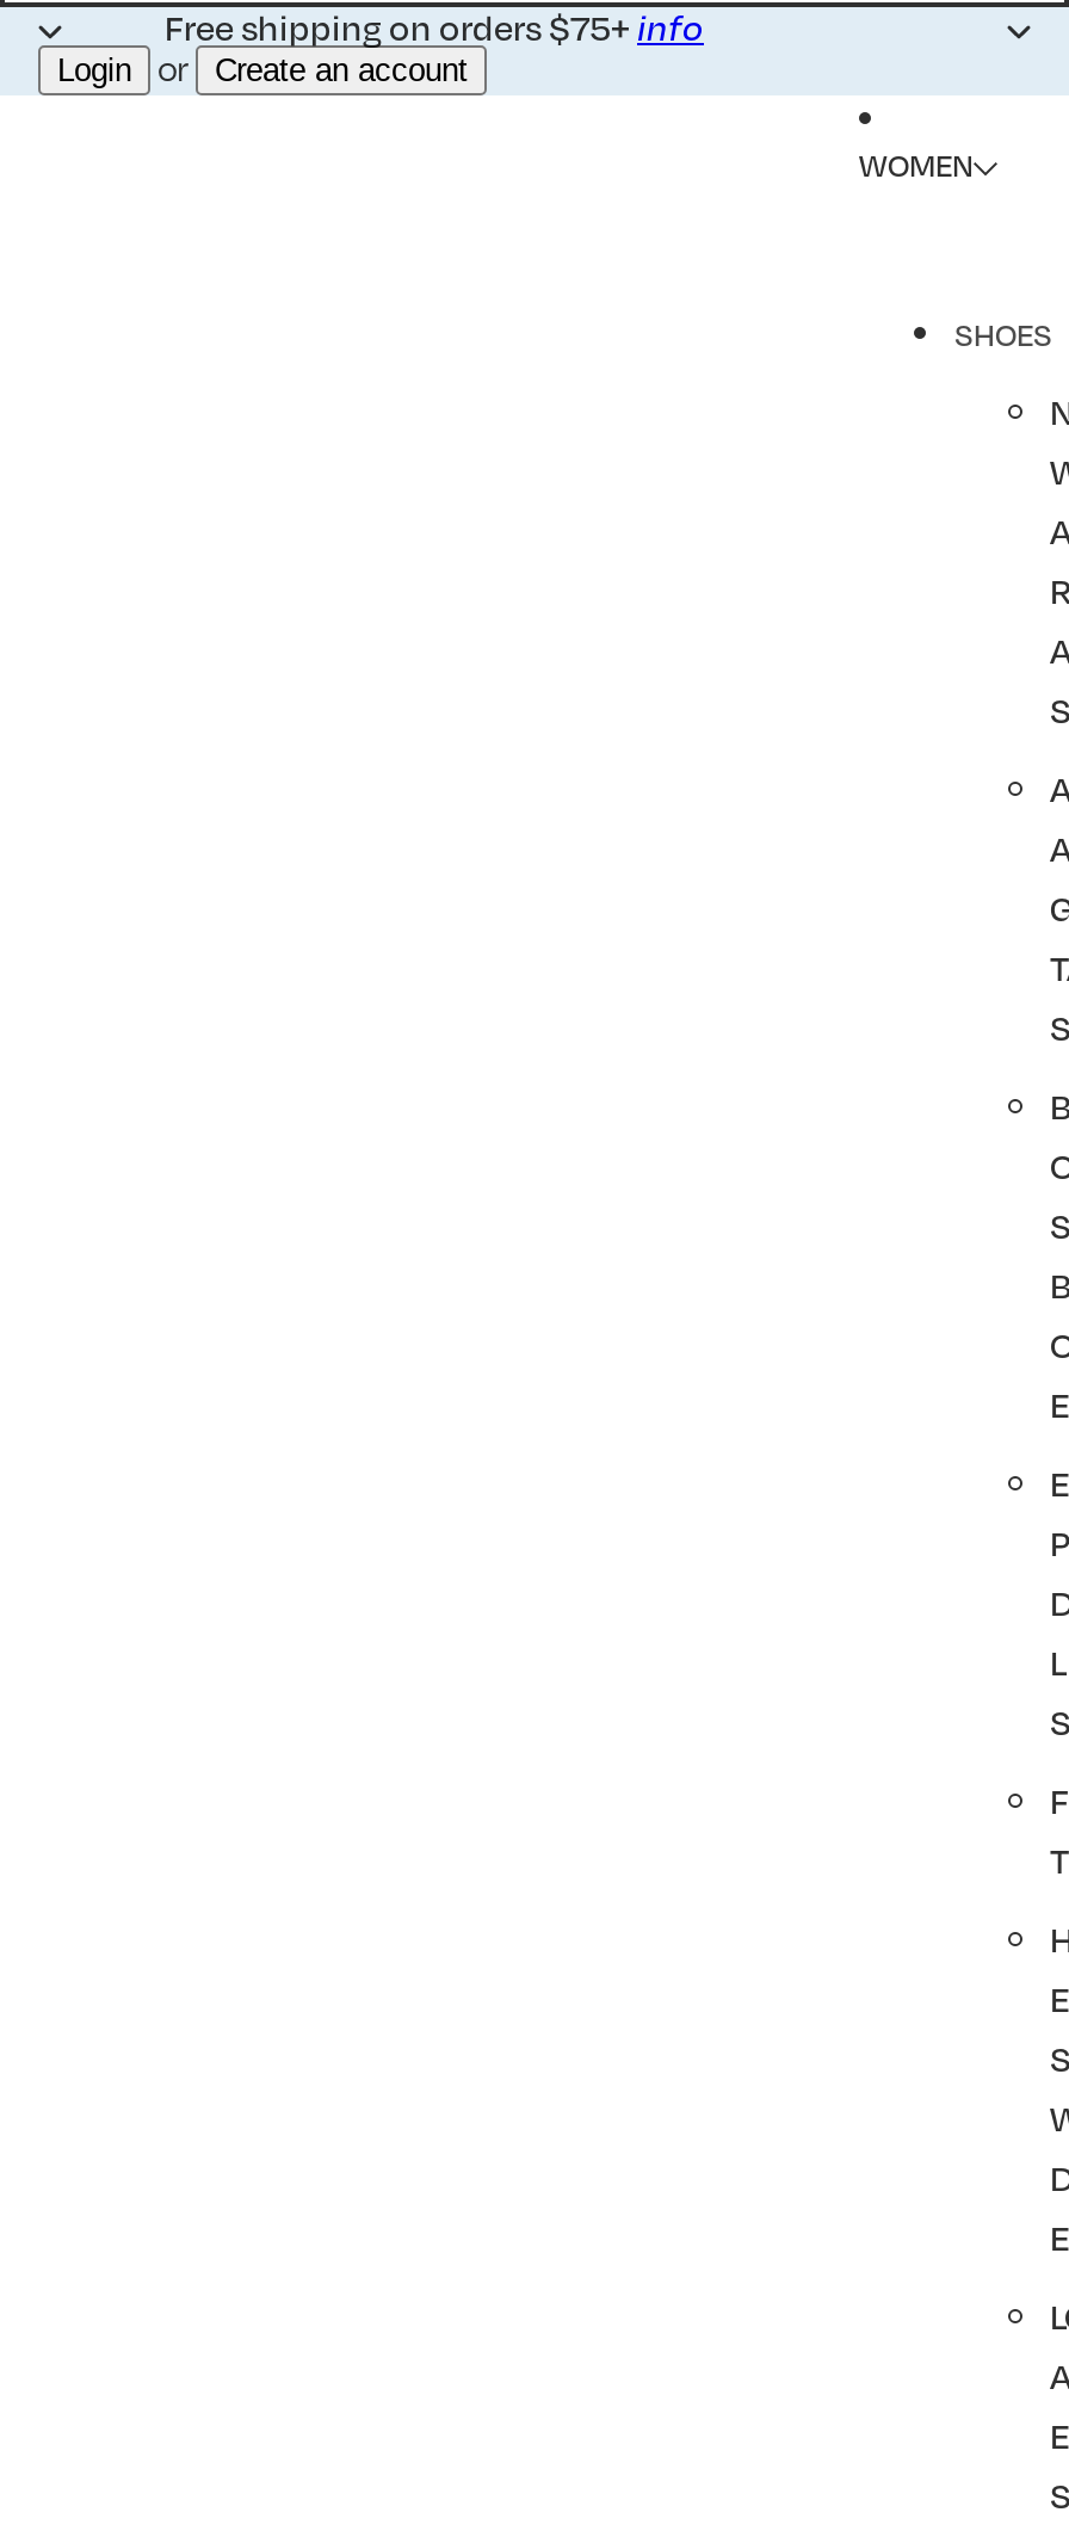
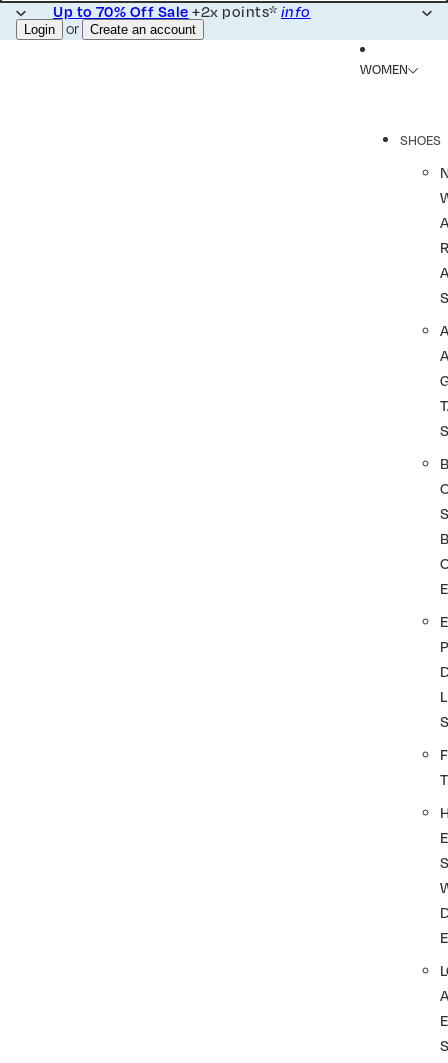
- Free shipping on orders $75+info
+ Up to 70% Off Sale+2x points*info
